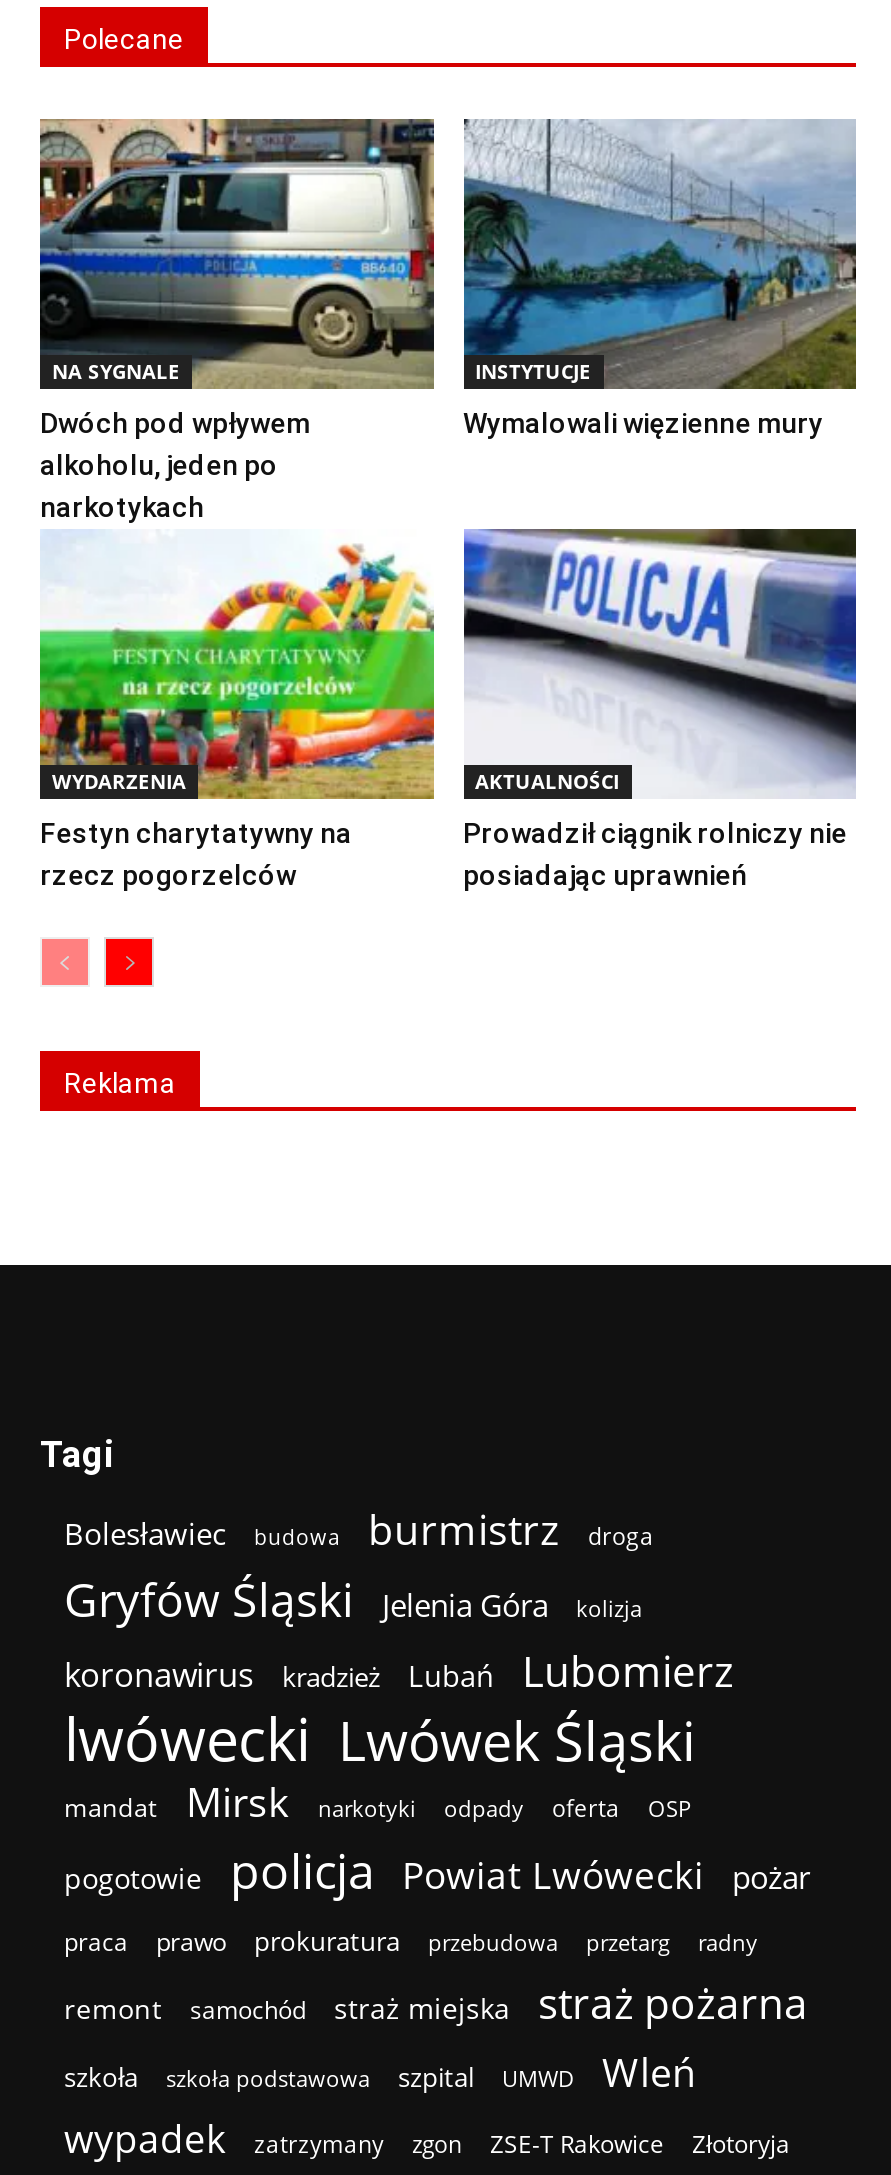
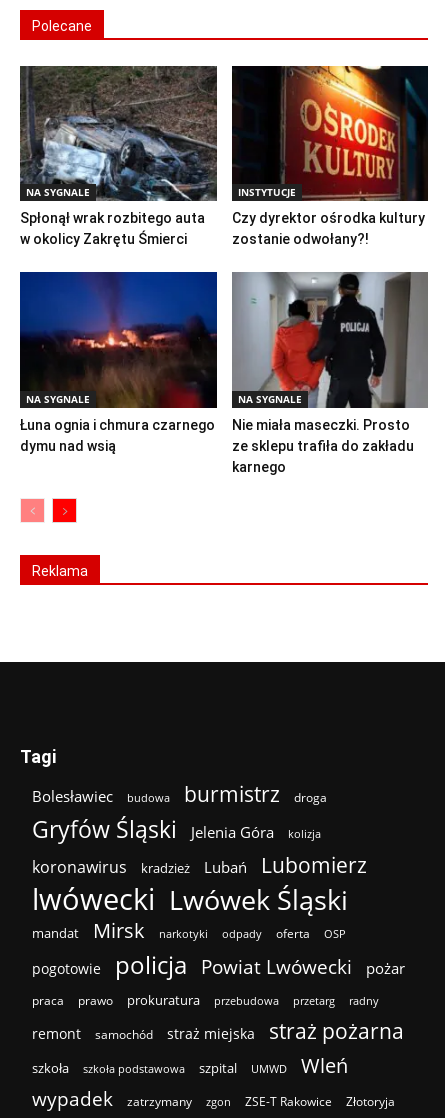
- [image]
- Dwóch pod wpływem
- alkoholu, jeden po
- narkotykach
+ [image]
+ Spłonął wrak rozbitego auta
+ w okolicy Zakrętu Śmierci

- [image]
- Wymalowali więzienne mury
+ [image]
+ Czy dyrektor ośrodka kultury
+ zostanie odwołany?!

- [image]
- WYDARZENIA
+ [image]
+ NA SYGNALE

- [image]
- AKTUALNOŚCI
+ [image]
+ NA SYGNALE

- Festyn charytatywny na
- rzecz pogorzelców
+ Łuna ognia i chmura czarnego
+ dymu nad wsią

- Prowadził ciągnik rolniczy nie
- posiadając uprawnień
+ Nie miała maseczki. Prosto
+ ze sklepu trafiła do zakładu
+ karnego
